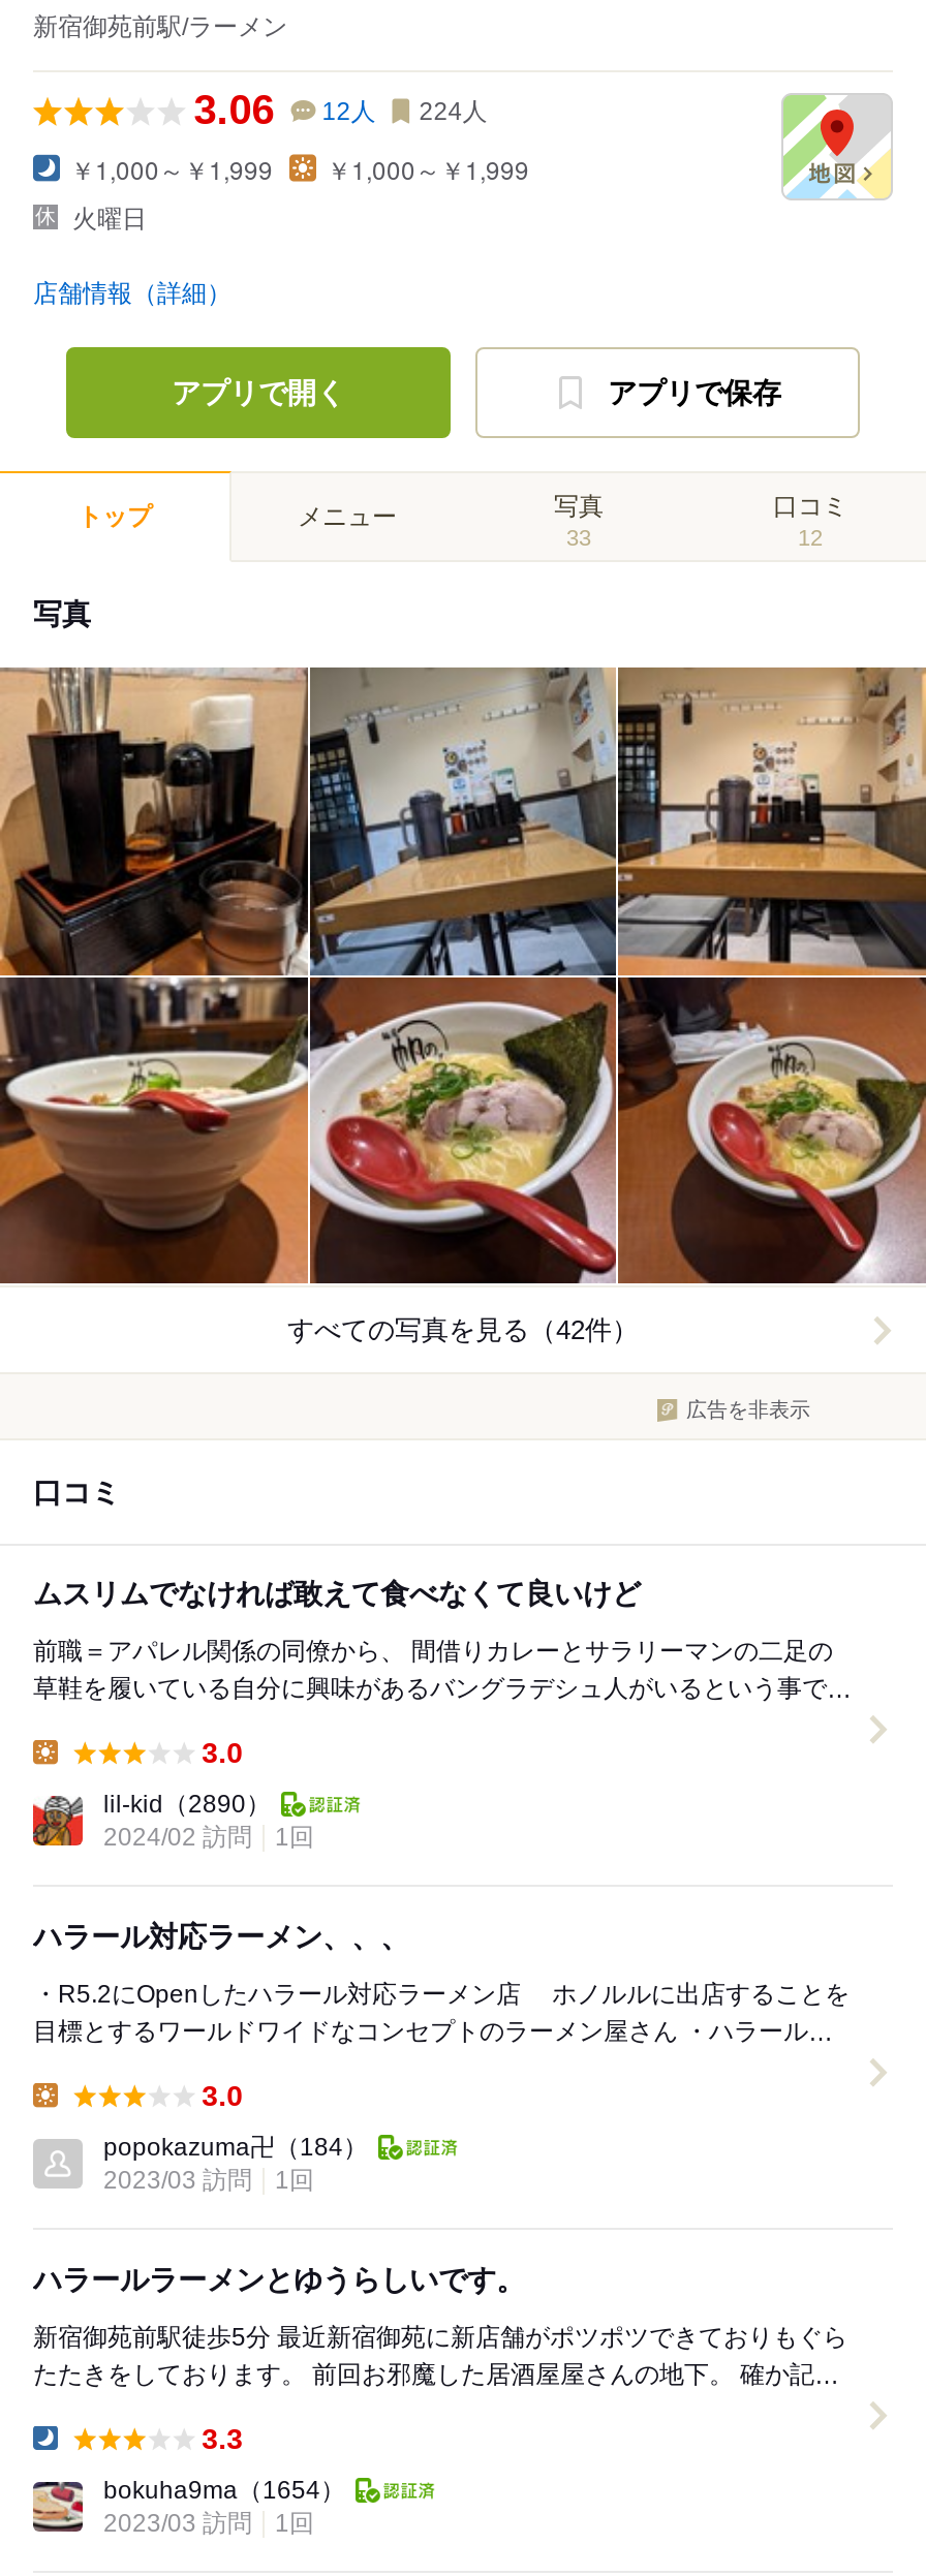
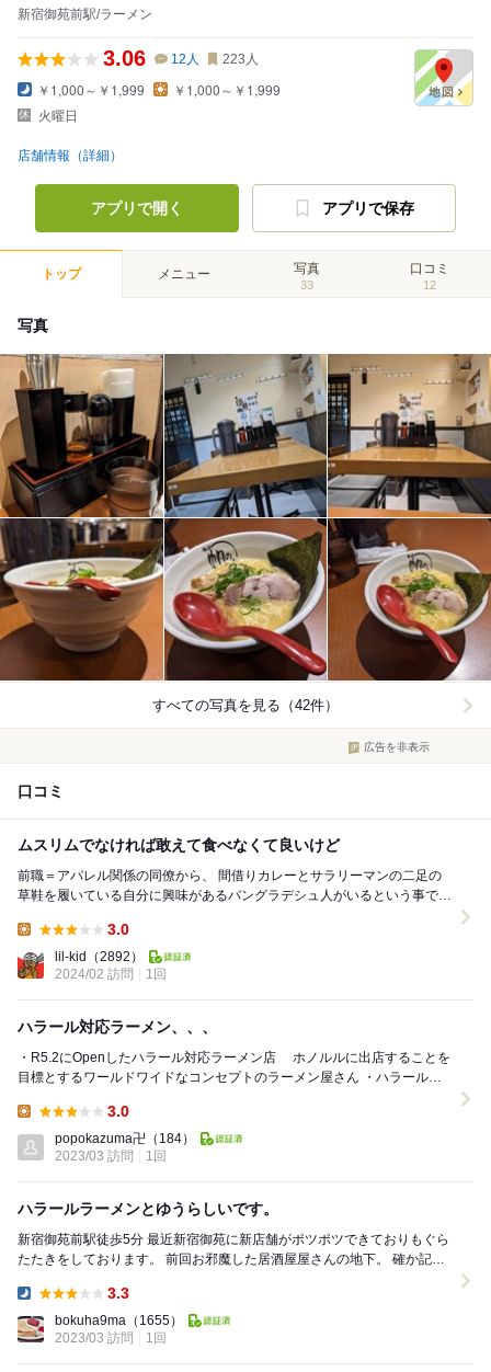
- 3.06 12人 224人
+ 3.06 12人 223人

- lil-kid（2890）
+ lil-kid（2892）

- bokuha9ma（1654）
+ bokuha9ma（1655）
